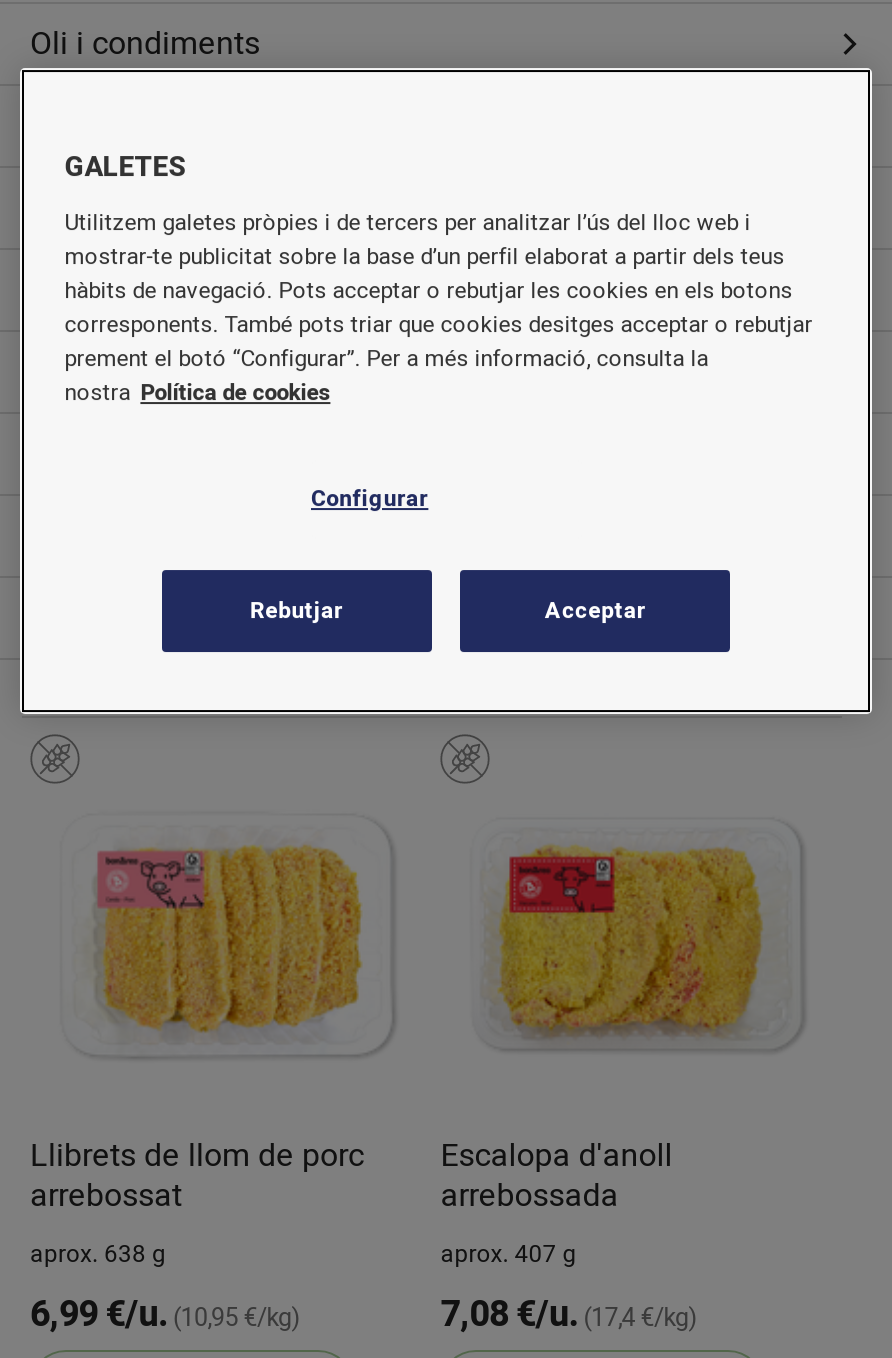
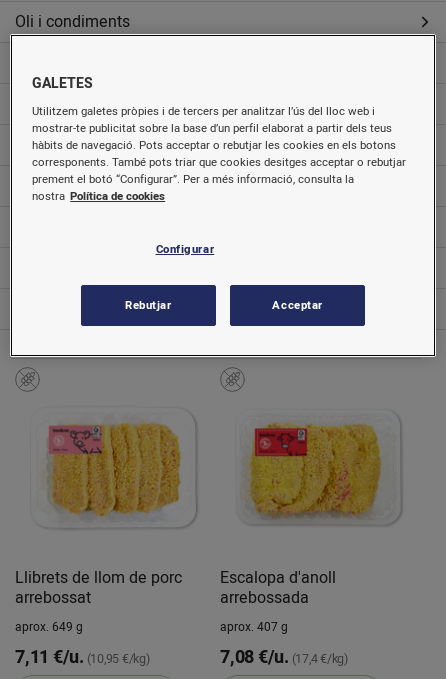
- aprox. 638 g
+ aprox. 649 g

- 6,99 €/u.(10,95 €/kg)
+ 7,11 €/u.(10,95 €/kg)
